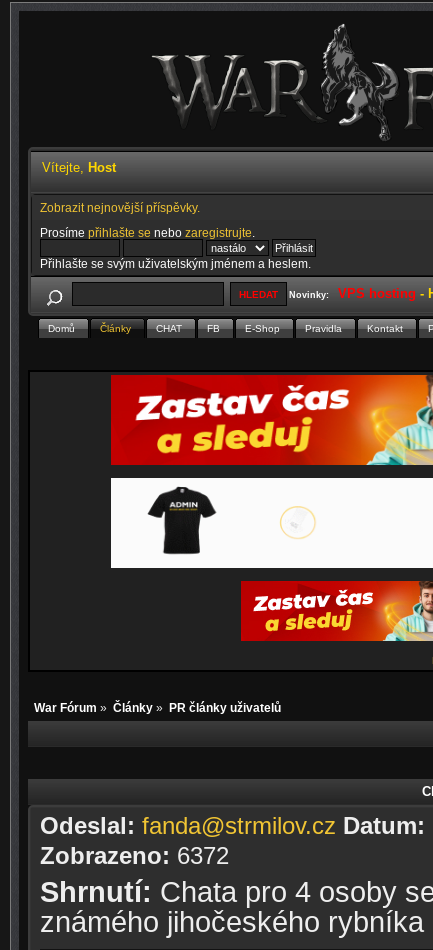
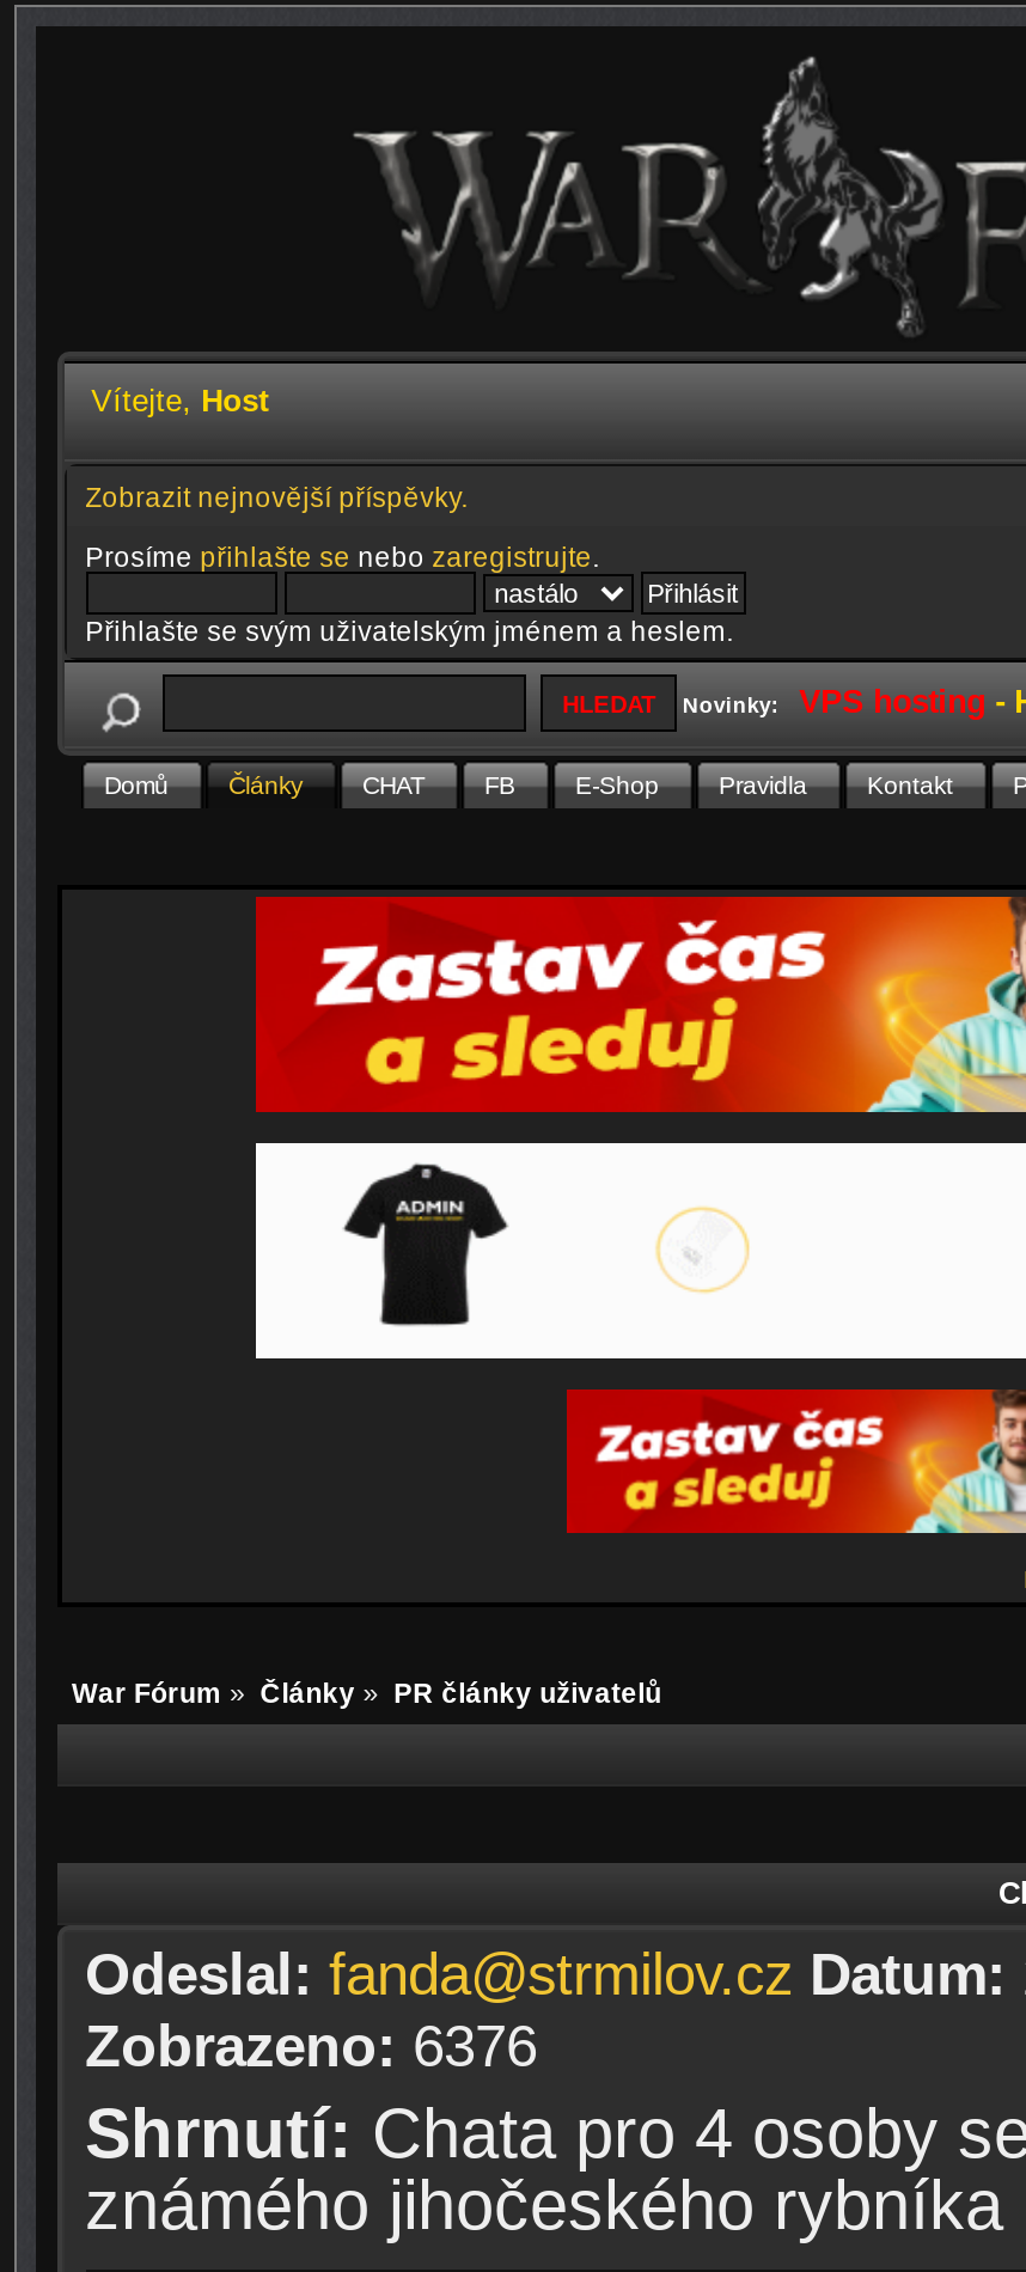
- Zobrazeno: 6372
+ Zobrazeno: 6376
